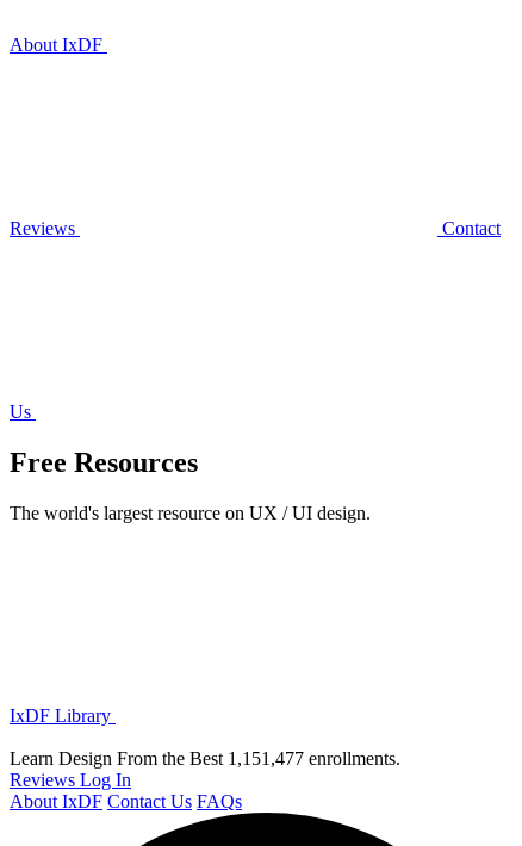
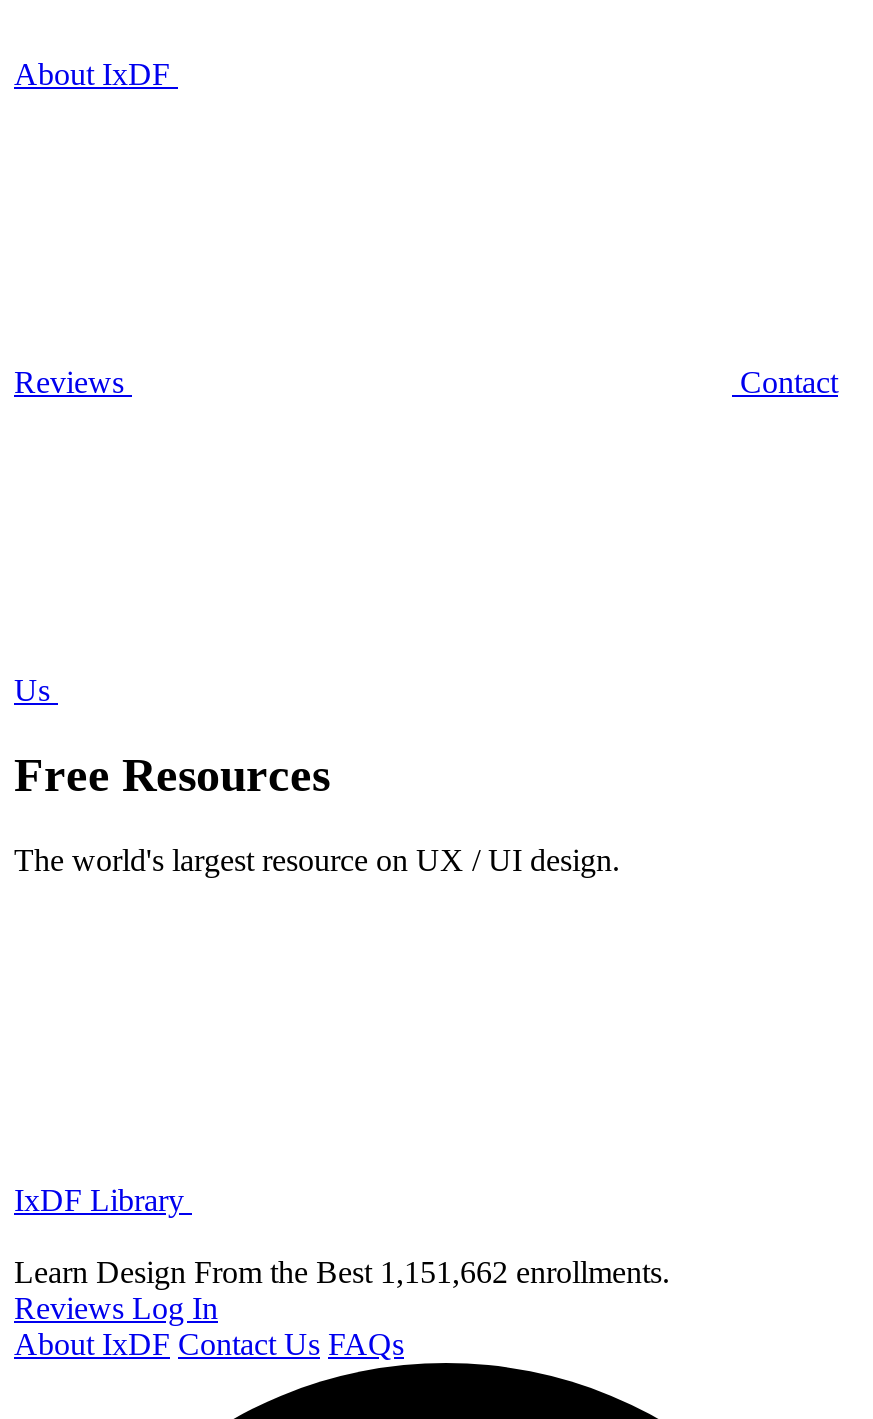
- Learn Design From the Best 1,151,477 enrollments.
+ Learn Design From the Best 1,151,662 enrollments.
